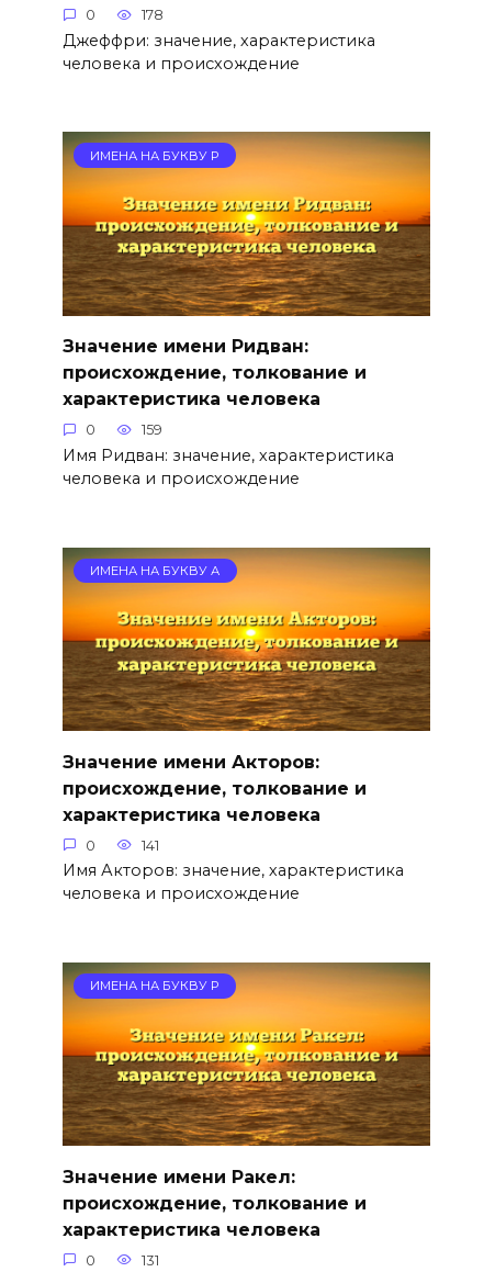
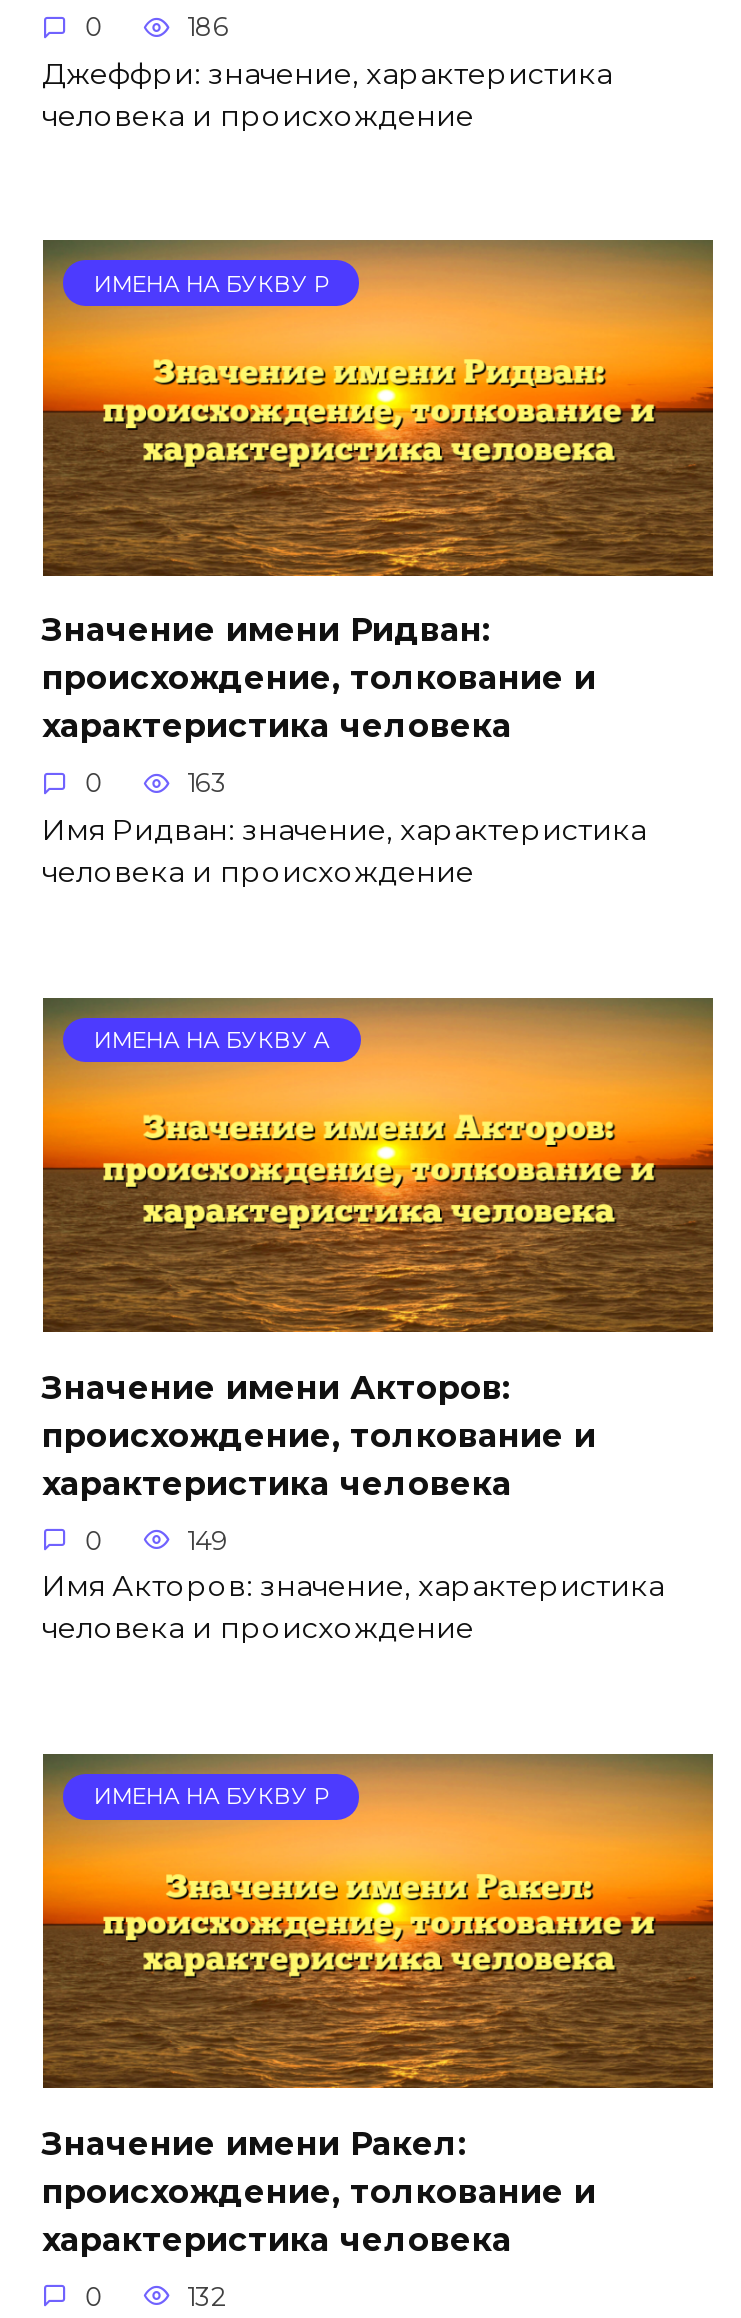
- 178
+ 186

- 159
+ 163

- 141
+ 149

- 131
+ 132
